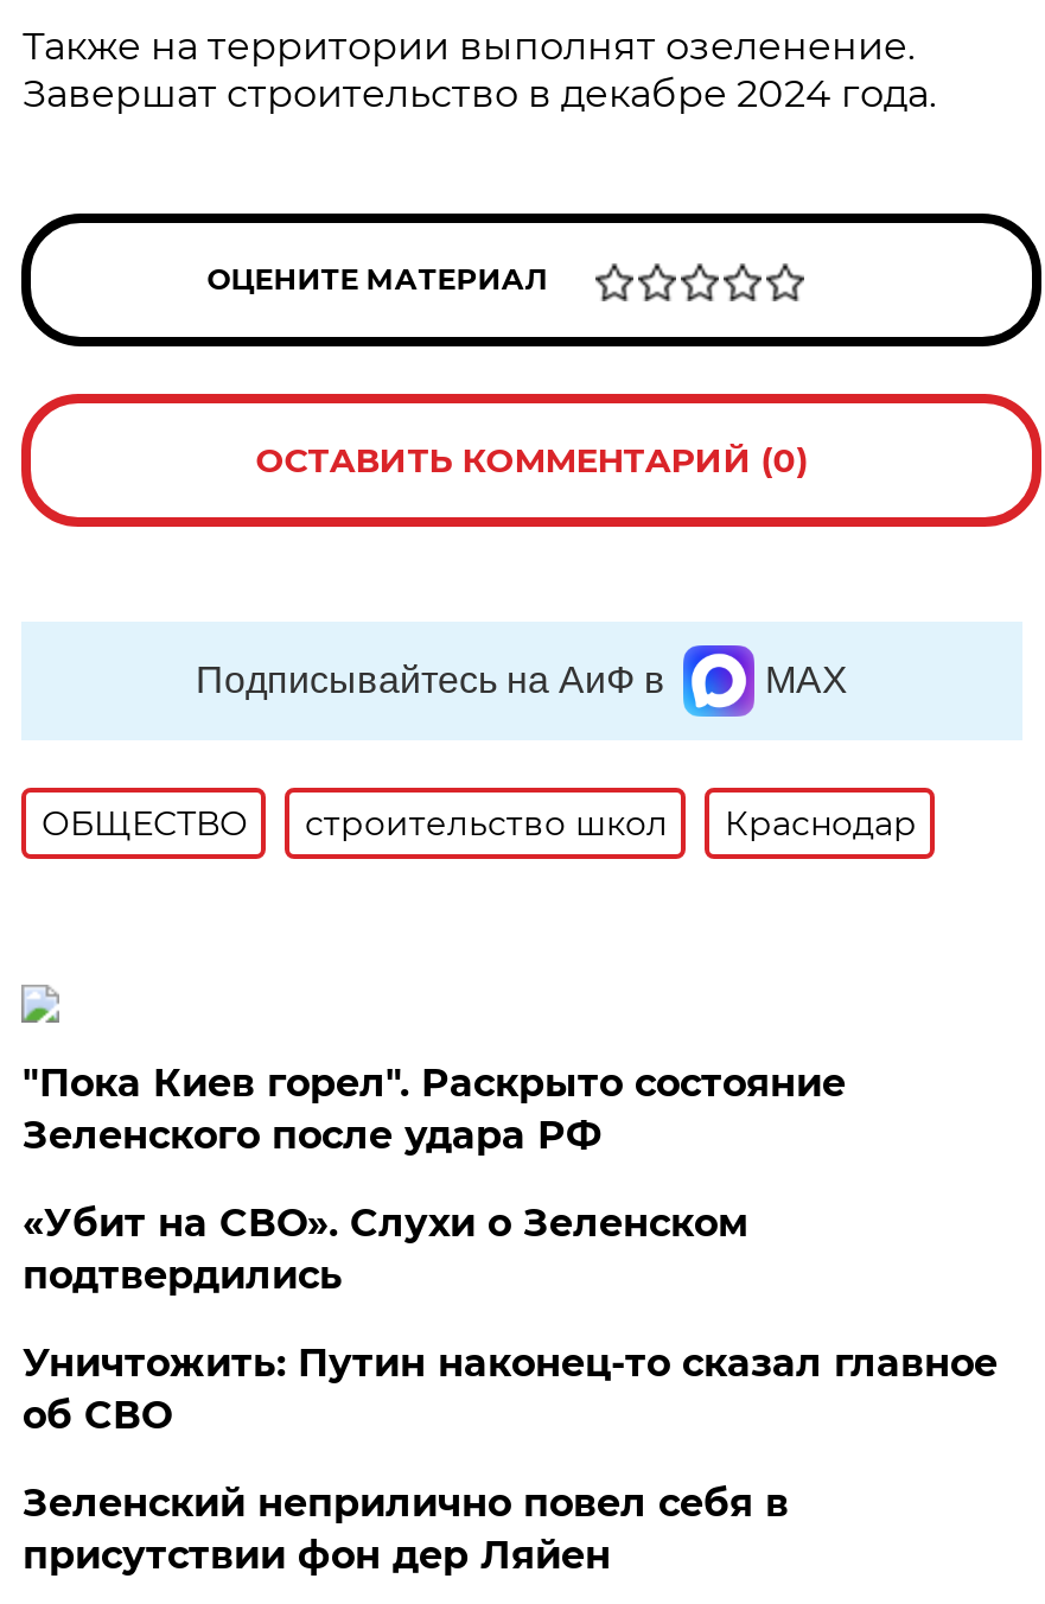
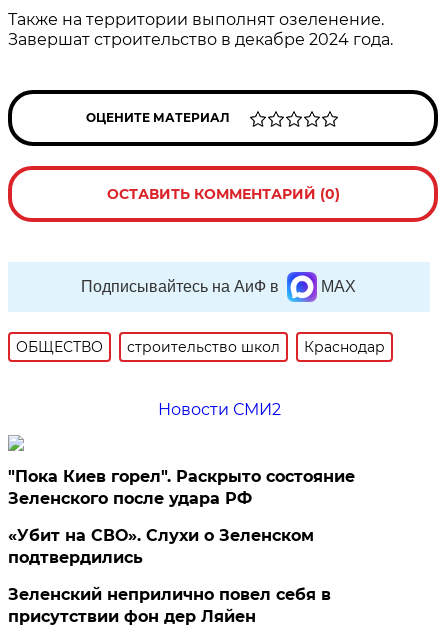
+ Новости СМИ2

moved down: "Пока Киев горел". Раскрыто состояние | Зеленского после удара РФ | «Убит на СВО». Слухи о Зеленском | подтвердились

- Уничтожить: Путин наконец-то сказал главное
- об СВО
